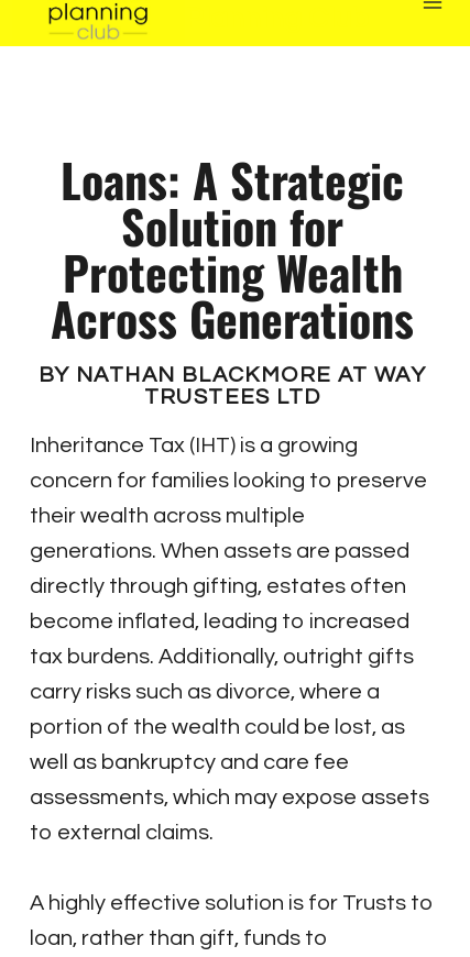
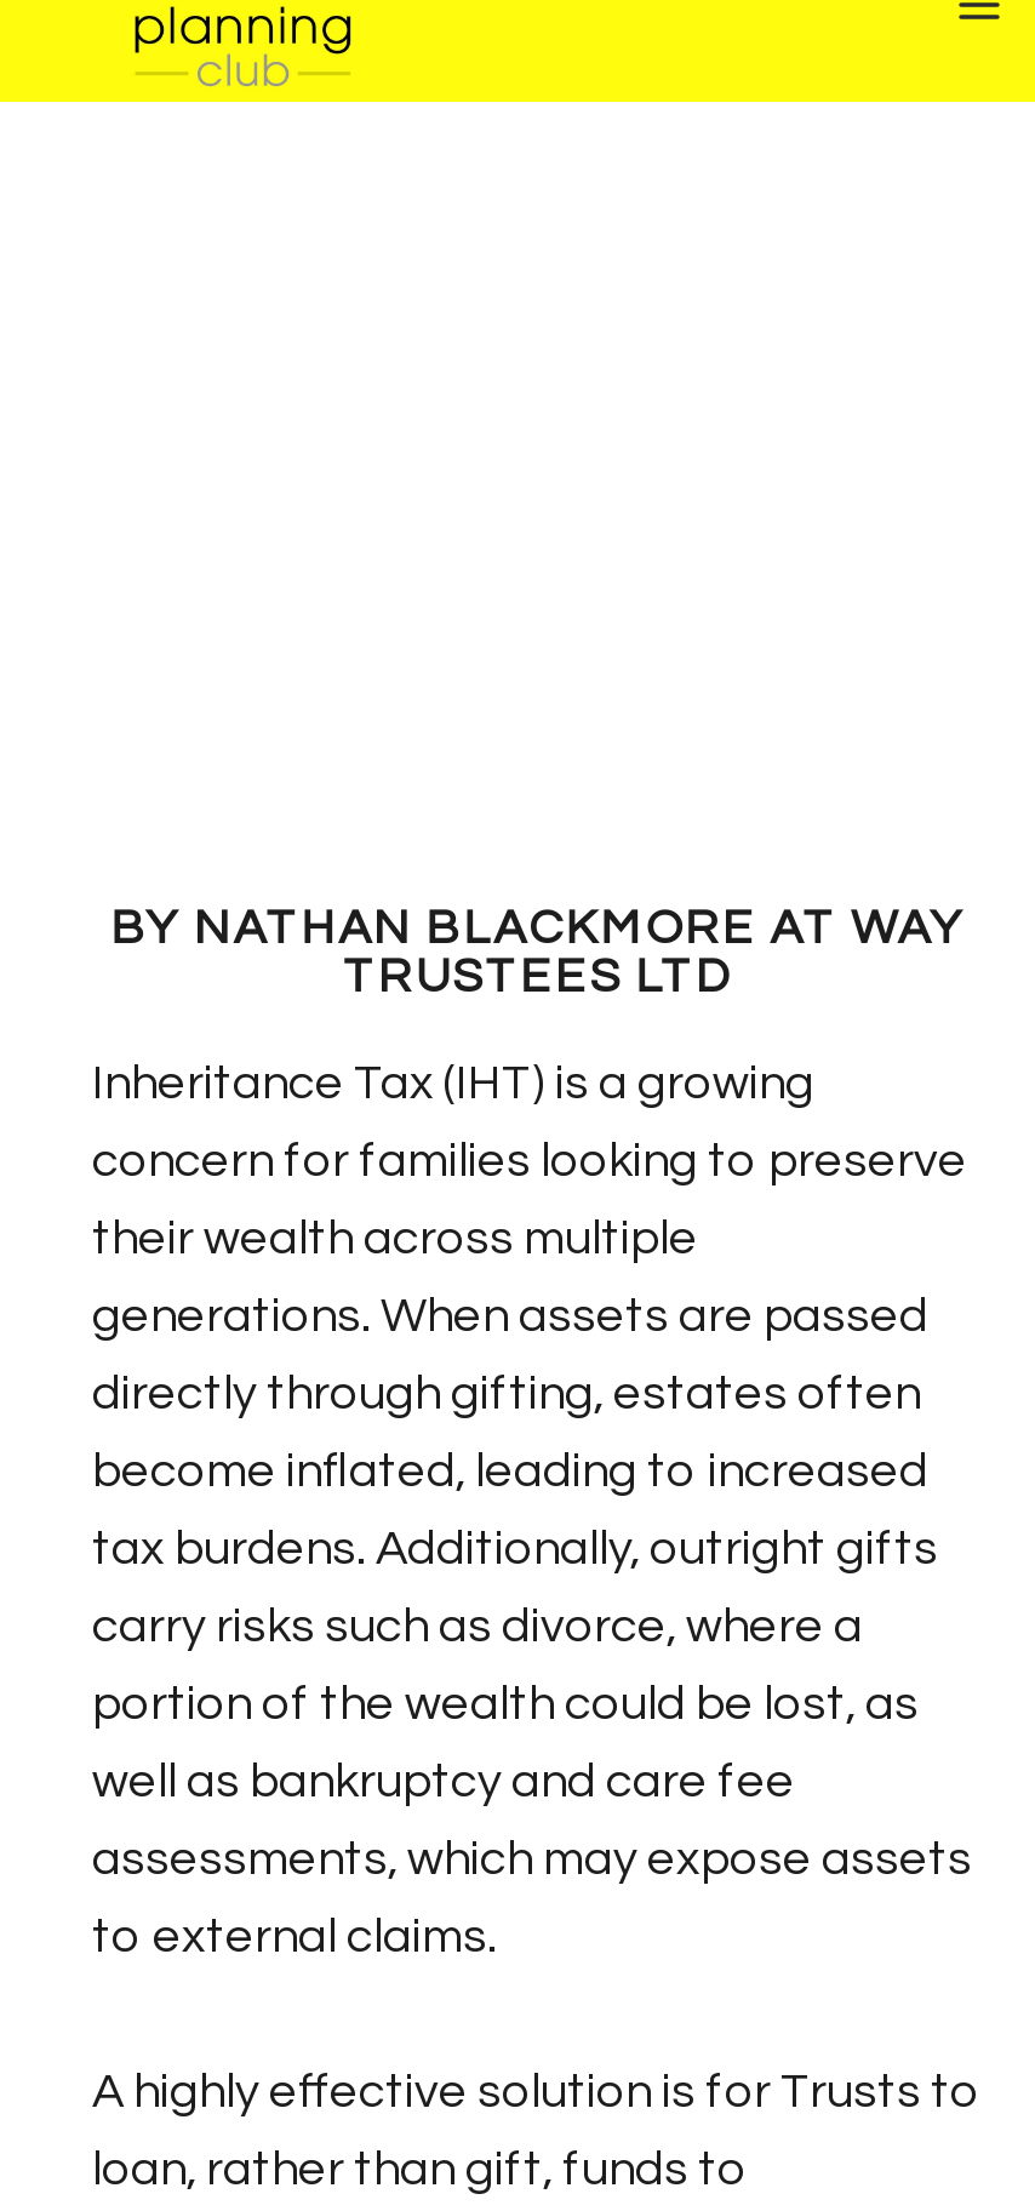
- Loans: A Strategic
- Solution for
- Protecting Wealth
- Across Generations
